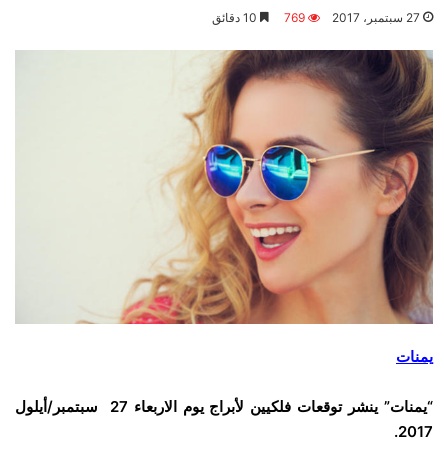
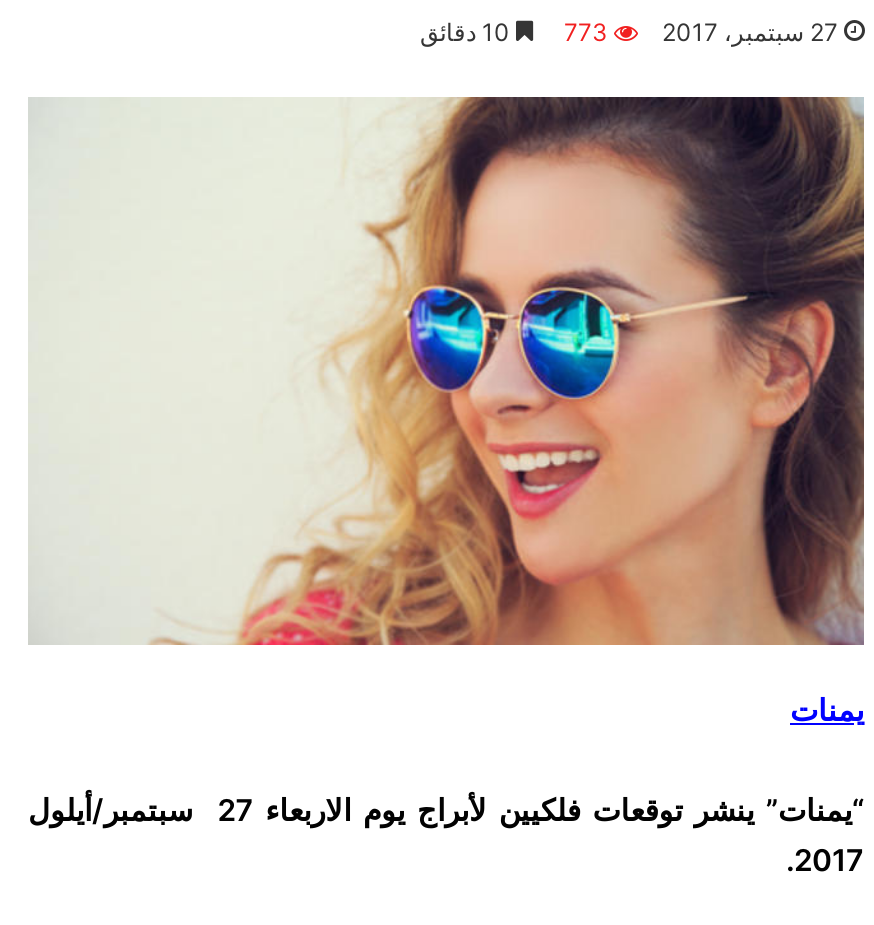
- 769
+ 773
